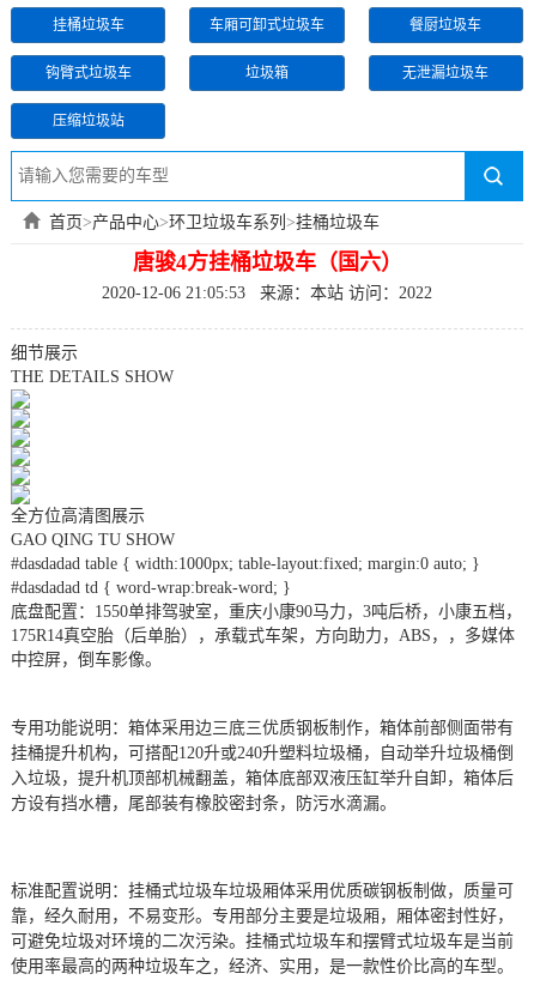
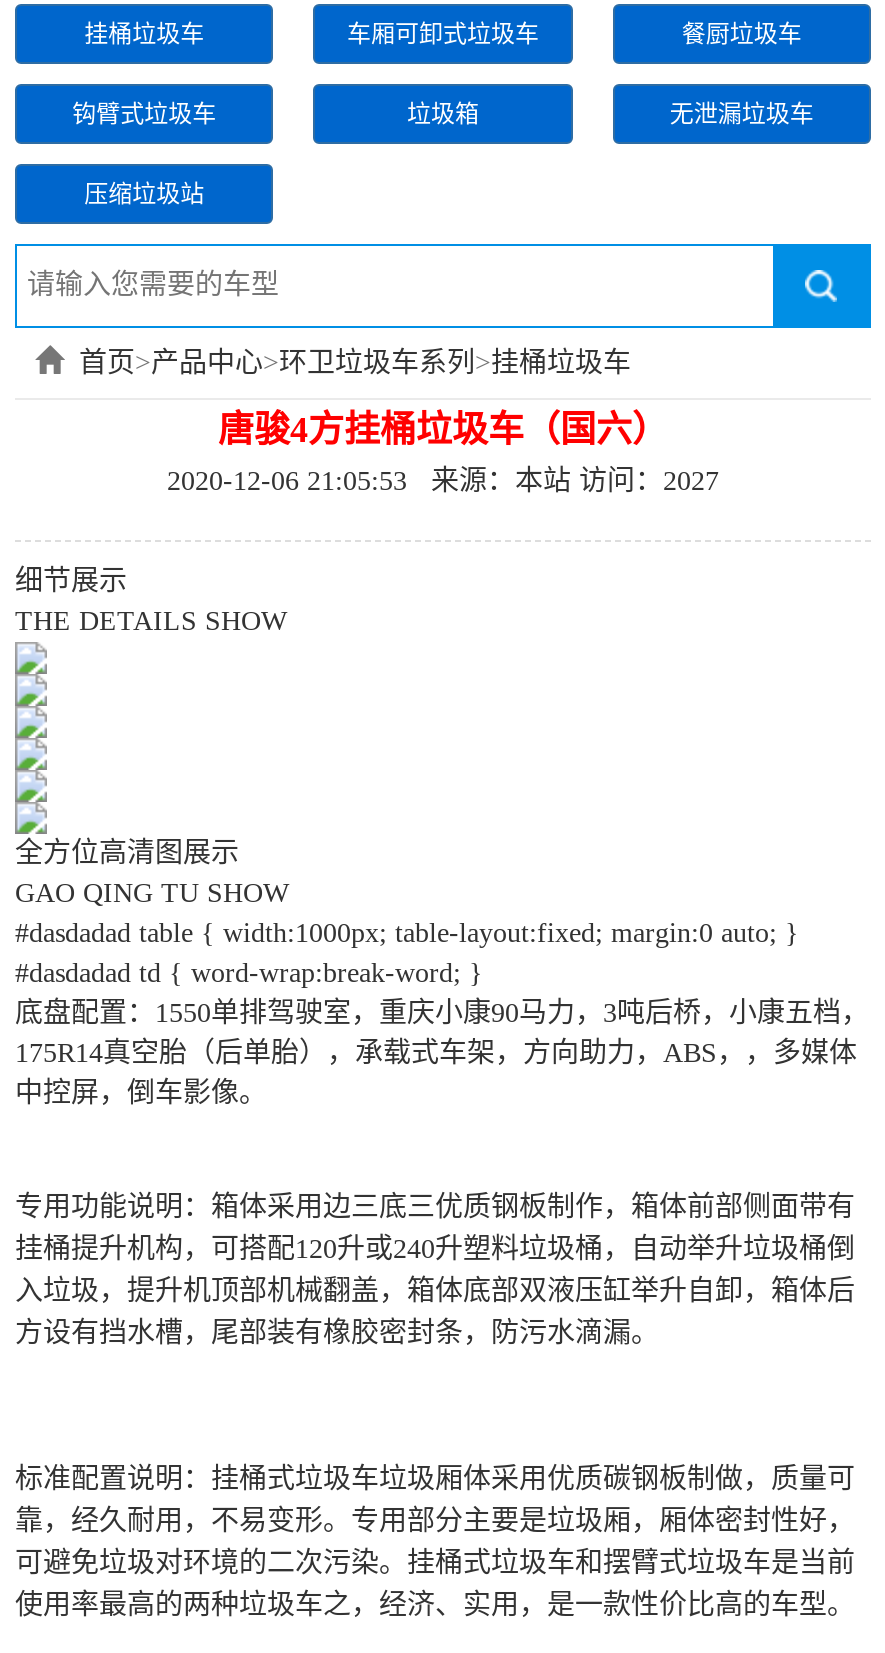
- 2020-12-06 21:05:53 来源：本站 访问：2022
+ 2020-12-06 21:05:53 来源：本站 访问：2027
